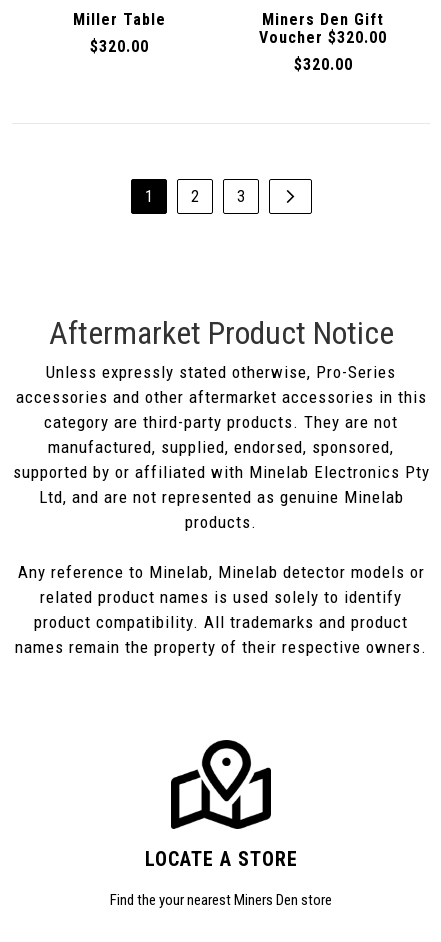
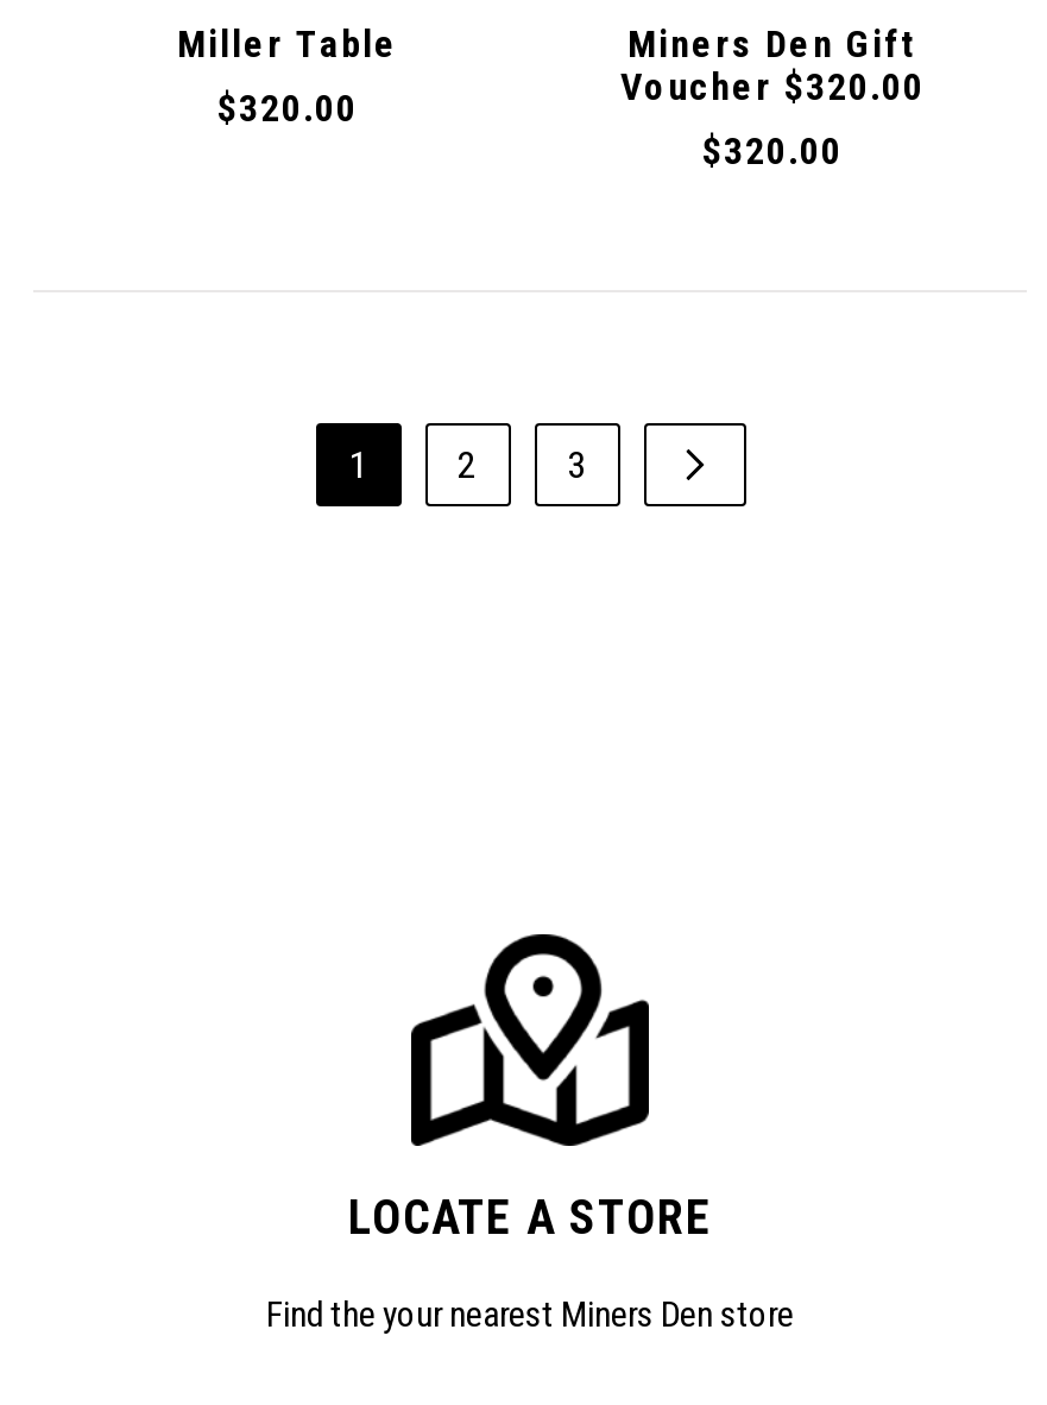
- Aftermarket Product Notice
- Unless expressly stated otherwise, Pro-Series
- accessories and other aftermarket accessories in this
- category are third-party products. They are not
- manufactured, supplied, endorsed, sponsored,
- supported by or affiliated with Minelab Electronics Pty
- Ltd, and are not represented as genuine Minelab
- products.
- Any reference to Minelab, Minelab detector models or
- related product names is used solely to identify
- product compatibility. All trademarks and product
- names remain the property of their respective owners.
